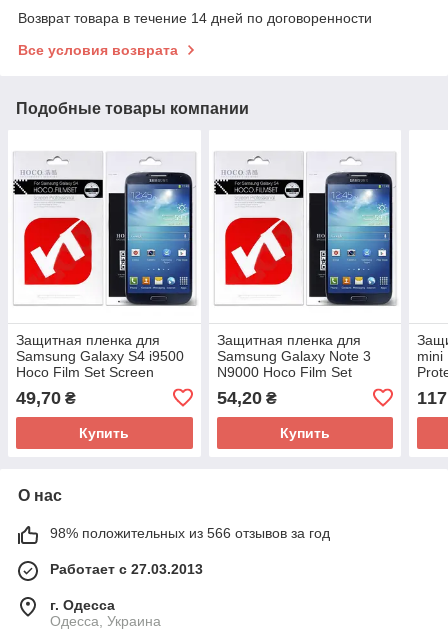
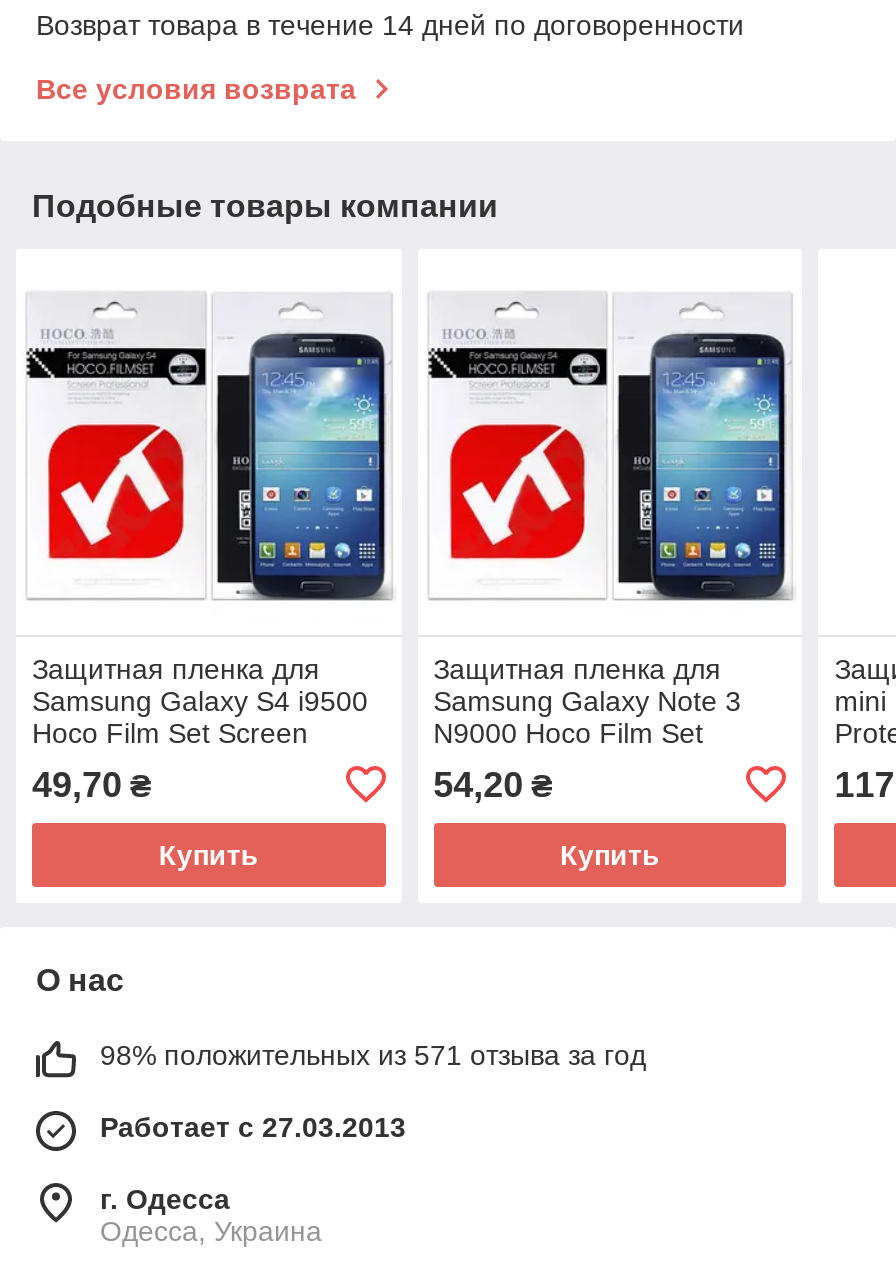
- 98% положительных из 566 отзывов за год
+ 98% положительных из 571 отзыва за год
